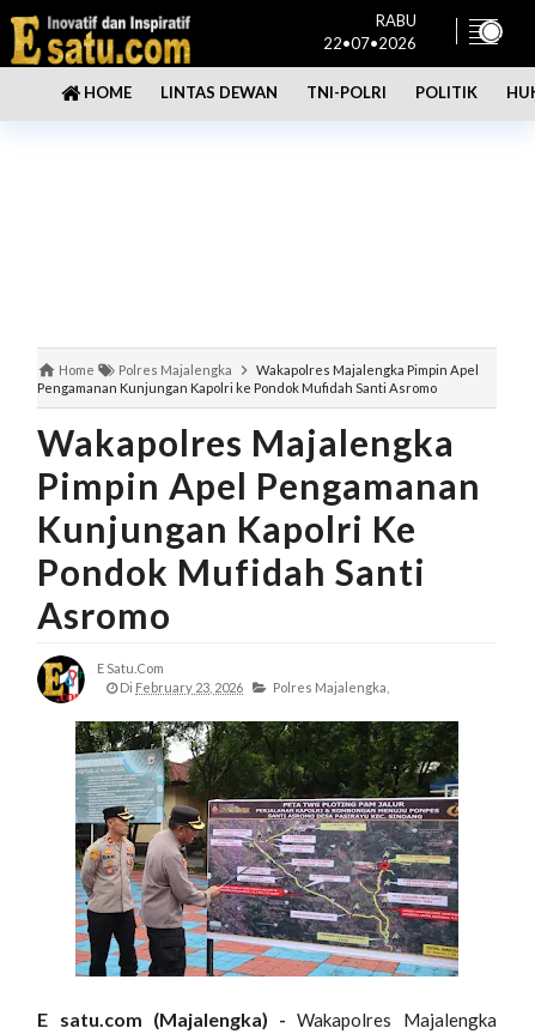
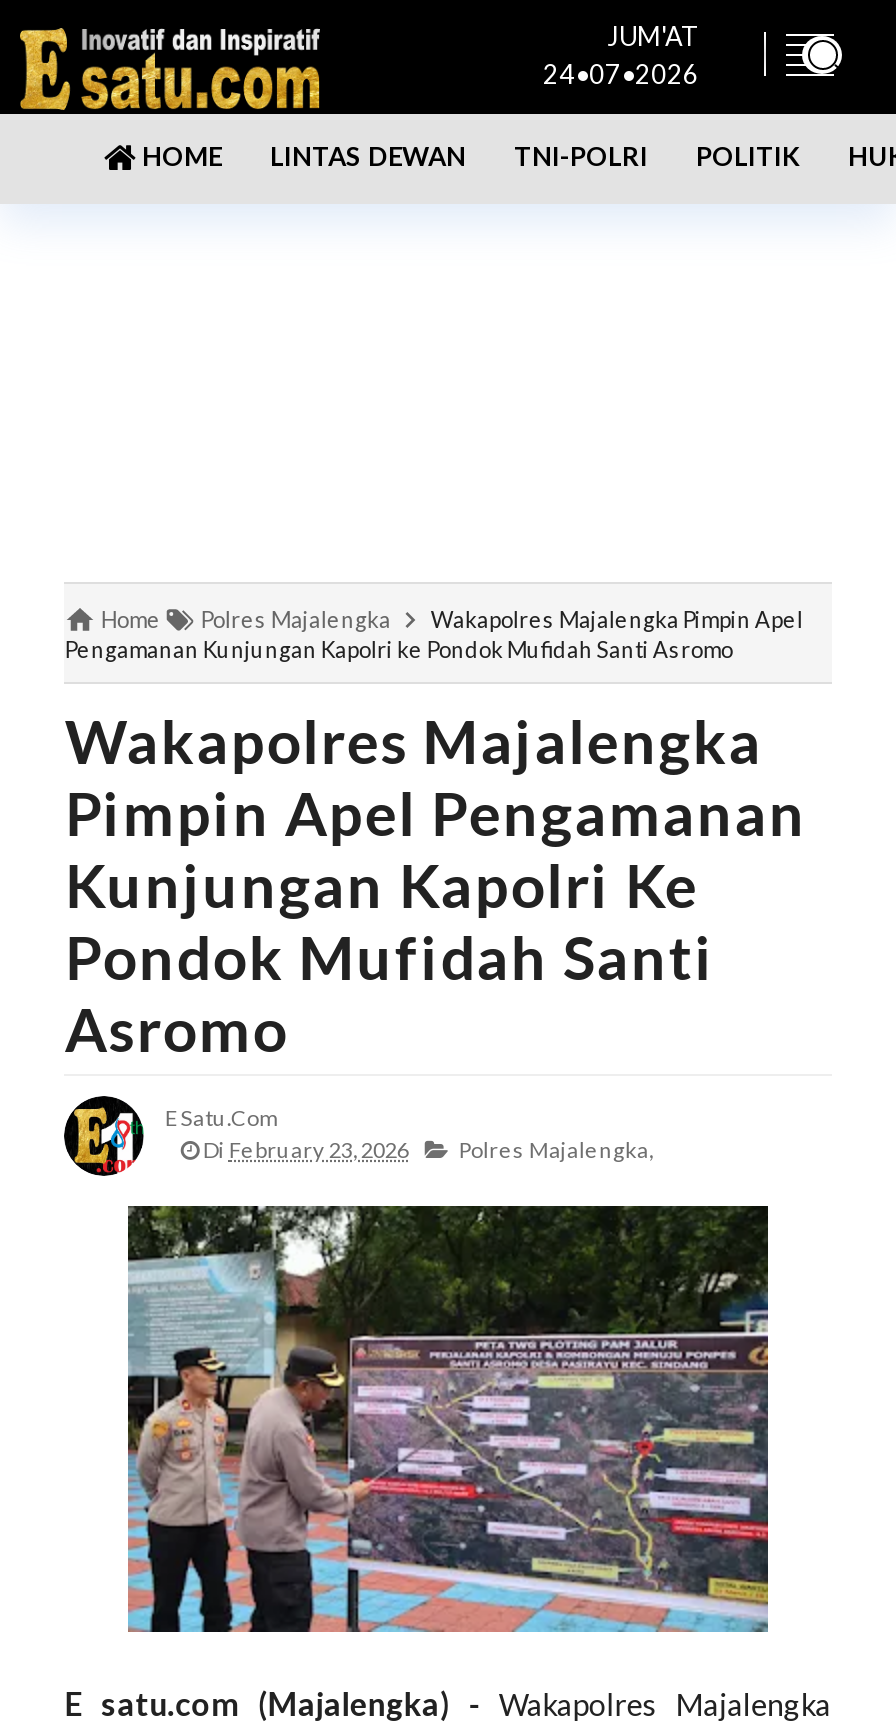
- RABU
- 22•07•2026
+ JUM'AT
+ 24•07•2026
